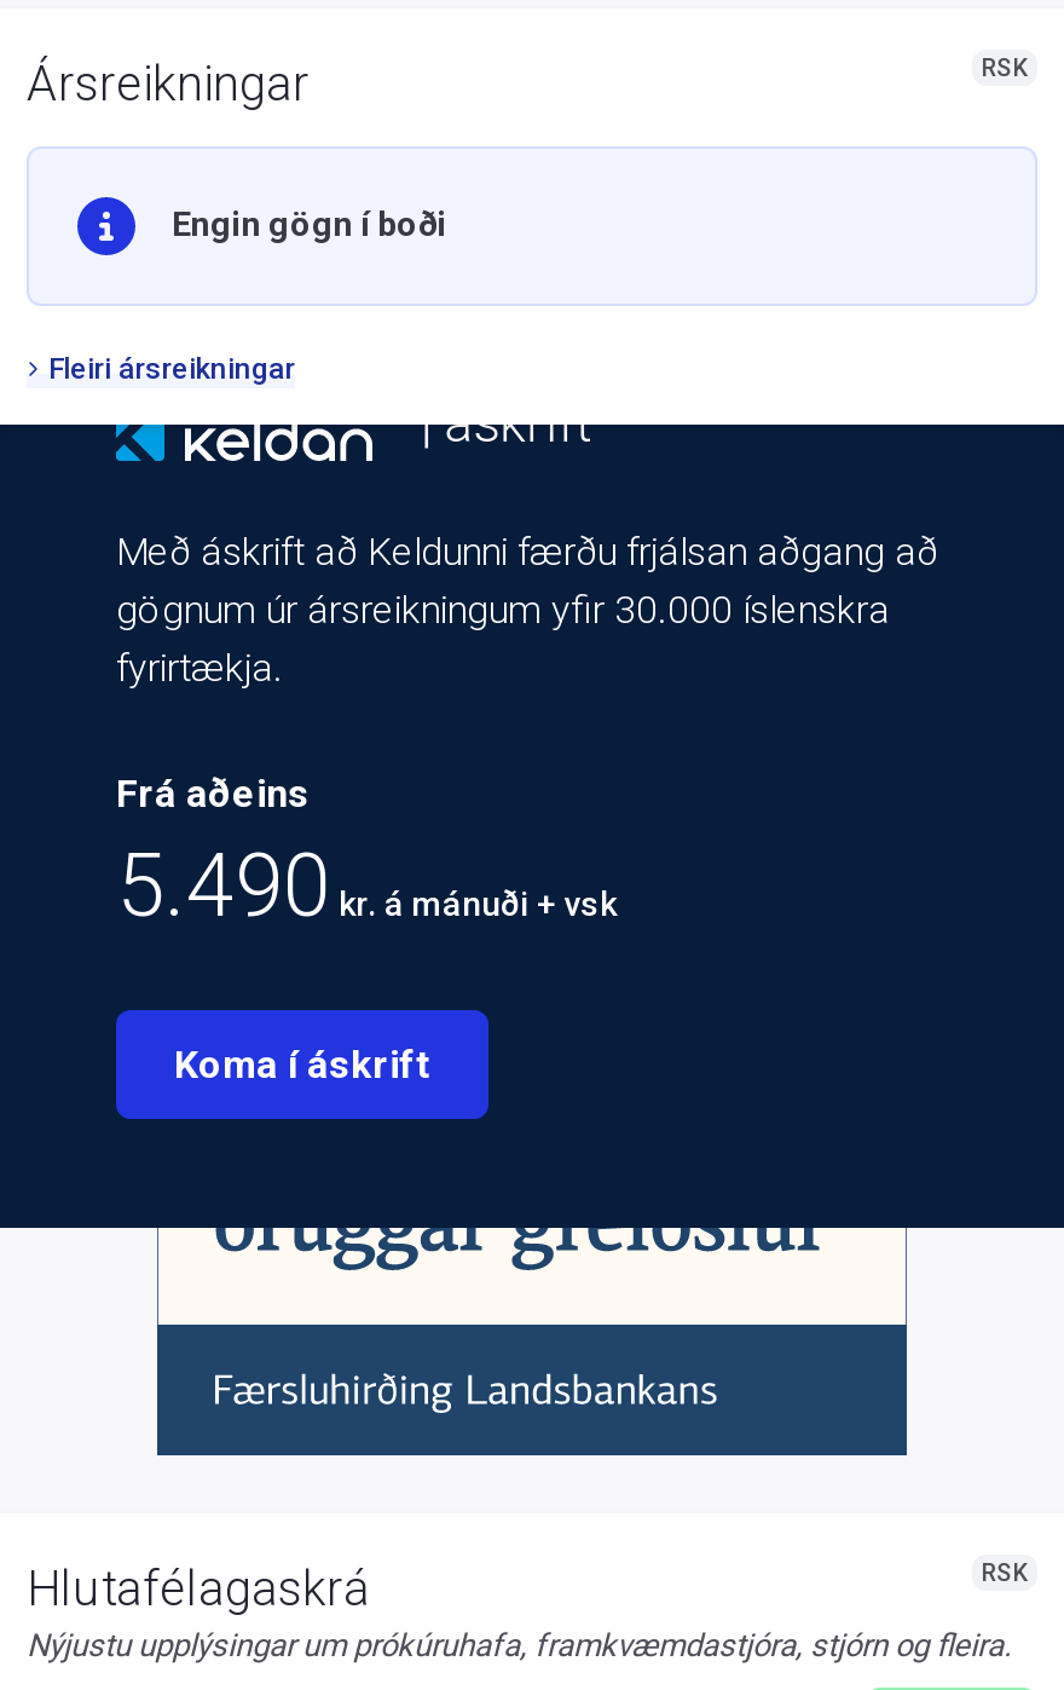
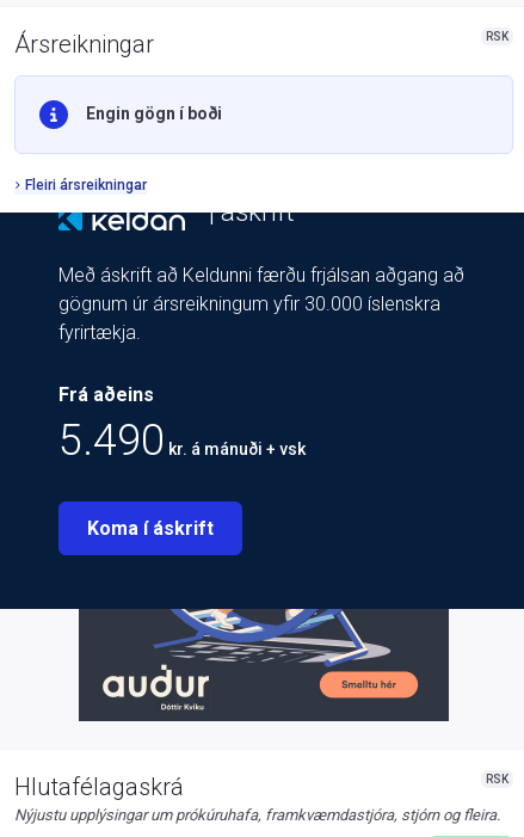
- [image]
+ [image]
